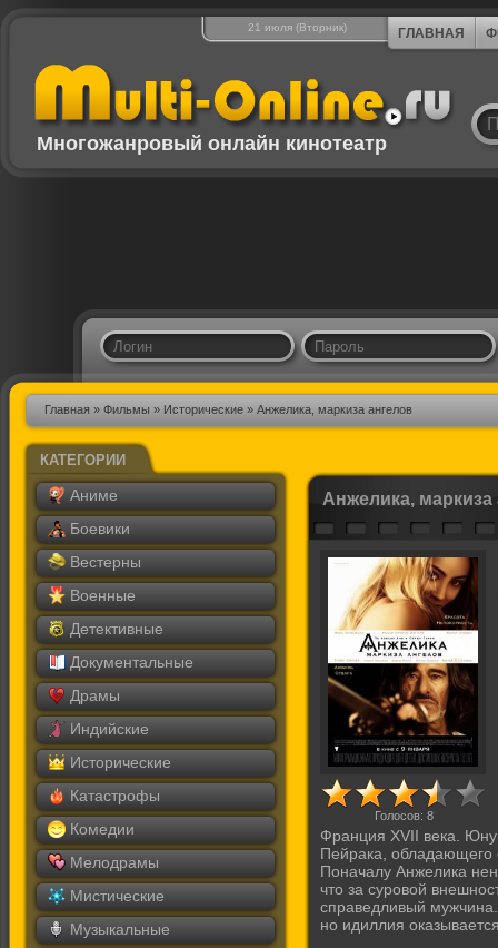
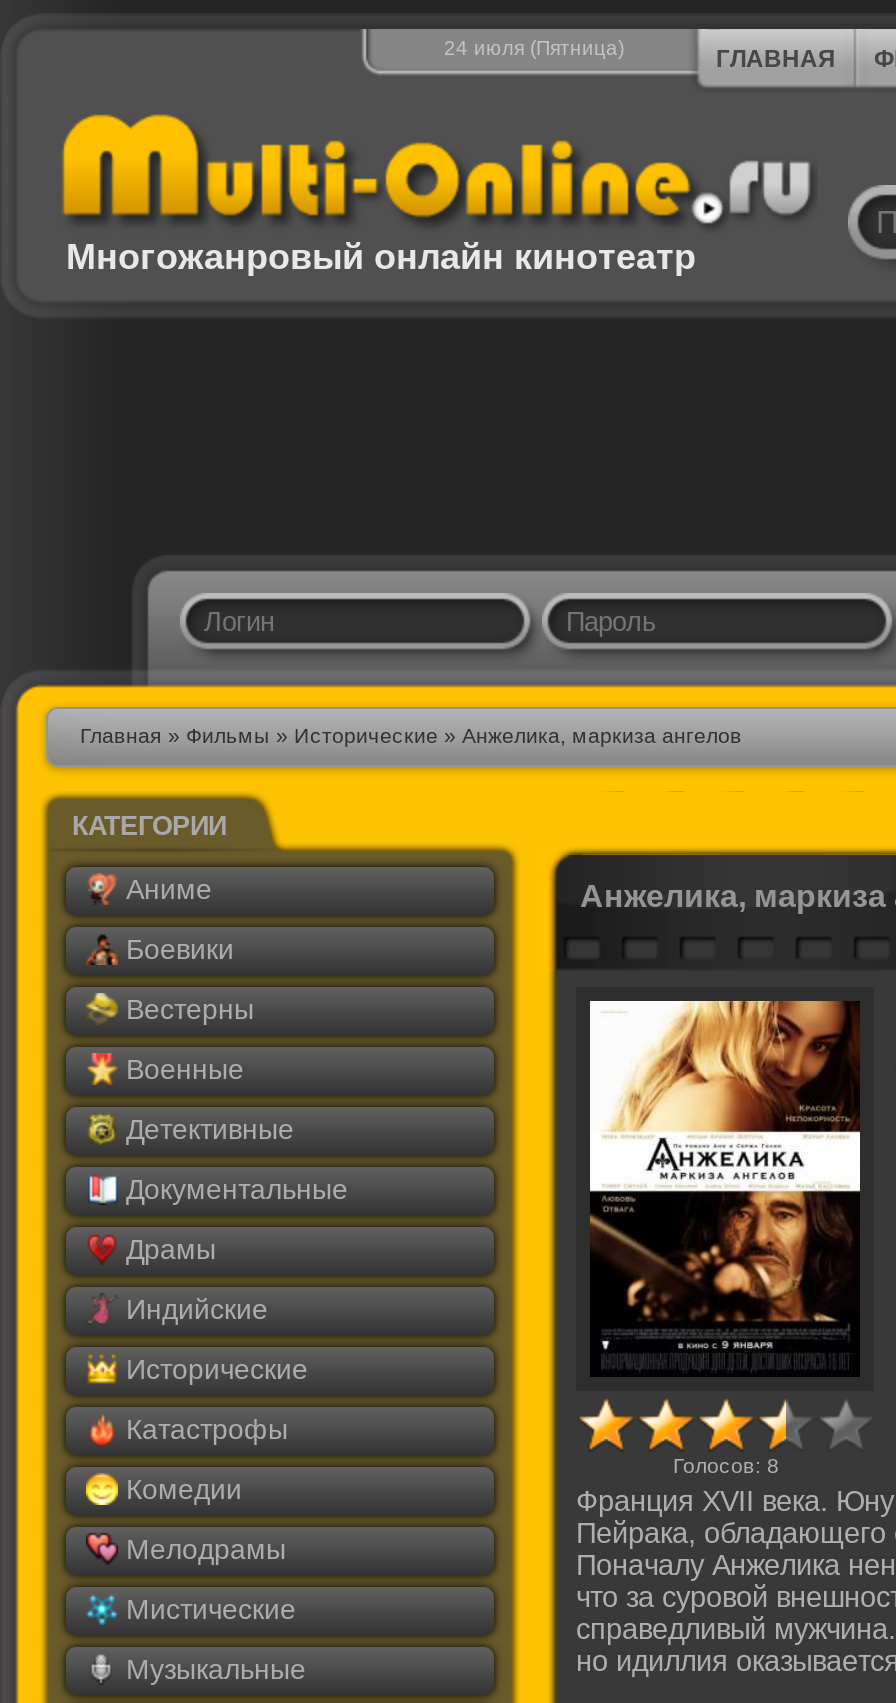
- 21 июля (Вторник)
+ 24 июля (Пятница)
